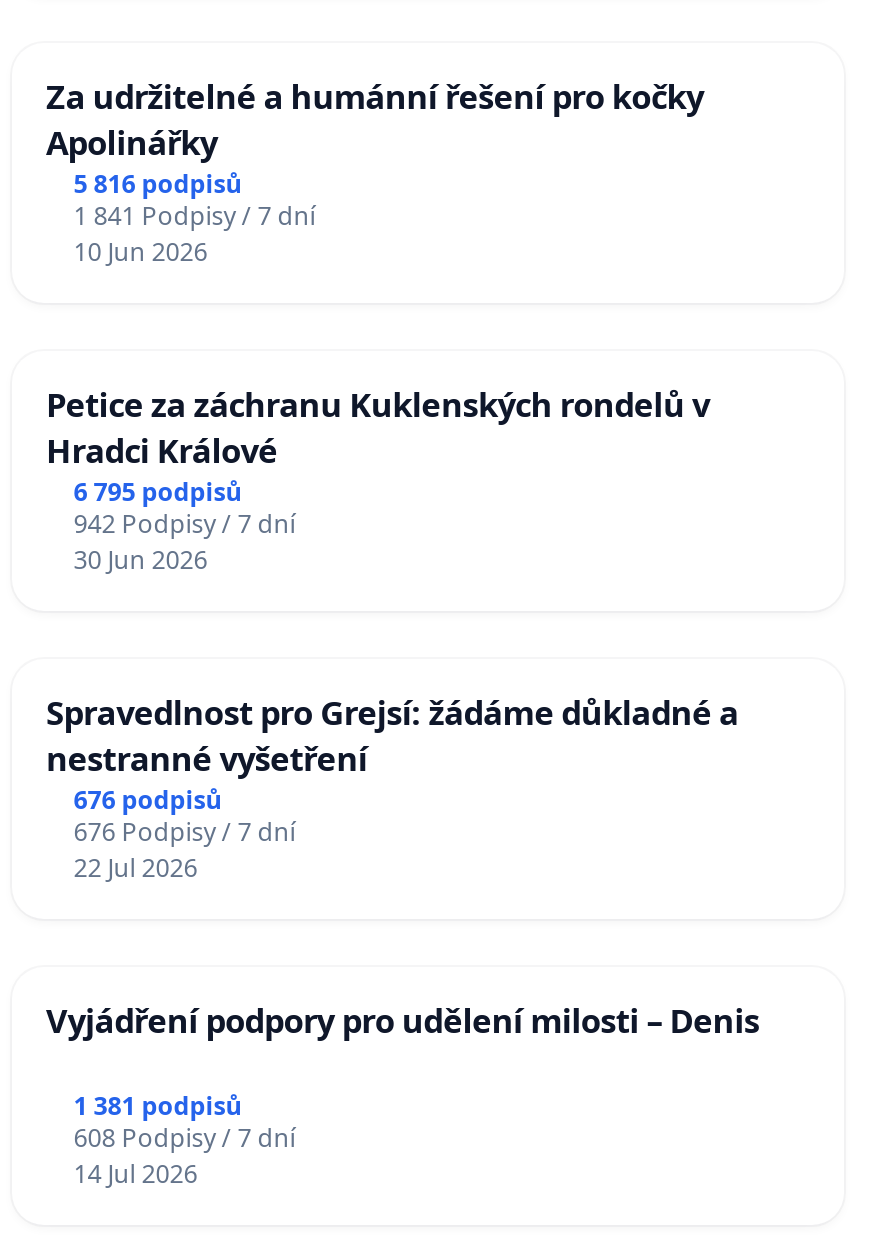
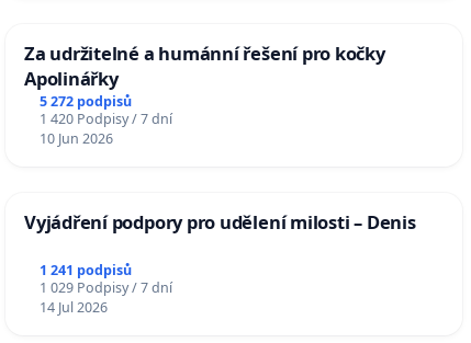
- 5 816 podpisů
+ 5 272 podpisů

- 1 841 Podpisy / 7 dní
+ 1 420 Podpisy / 7 dní

- Petice za záchranu Kuklenských rondelů v
- Hradci Králové
- 6 795 podpisů
- 942 Podpisy / 7 dní
- 30 Jun 2026
- Spravedlnost pro Grejsí: žádáme důkladné a
- nestranné vyšetření
- 676 podpisů
- 676 Podpisy / 7 dní
- 22 Jul 2026

- 1 381 podpisů
+ 1 241 podpisů

- 608 Podpisy / 7 dní
+ 1 029 Podpisy / 7 dní
